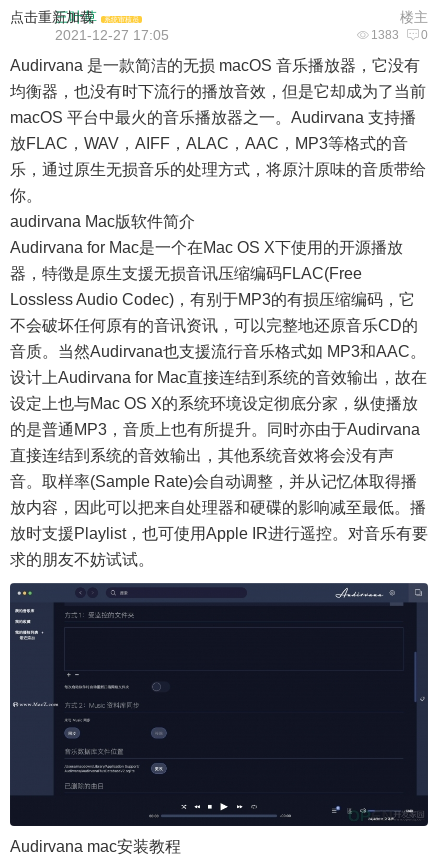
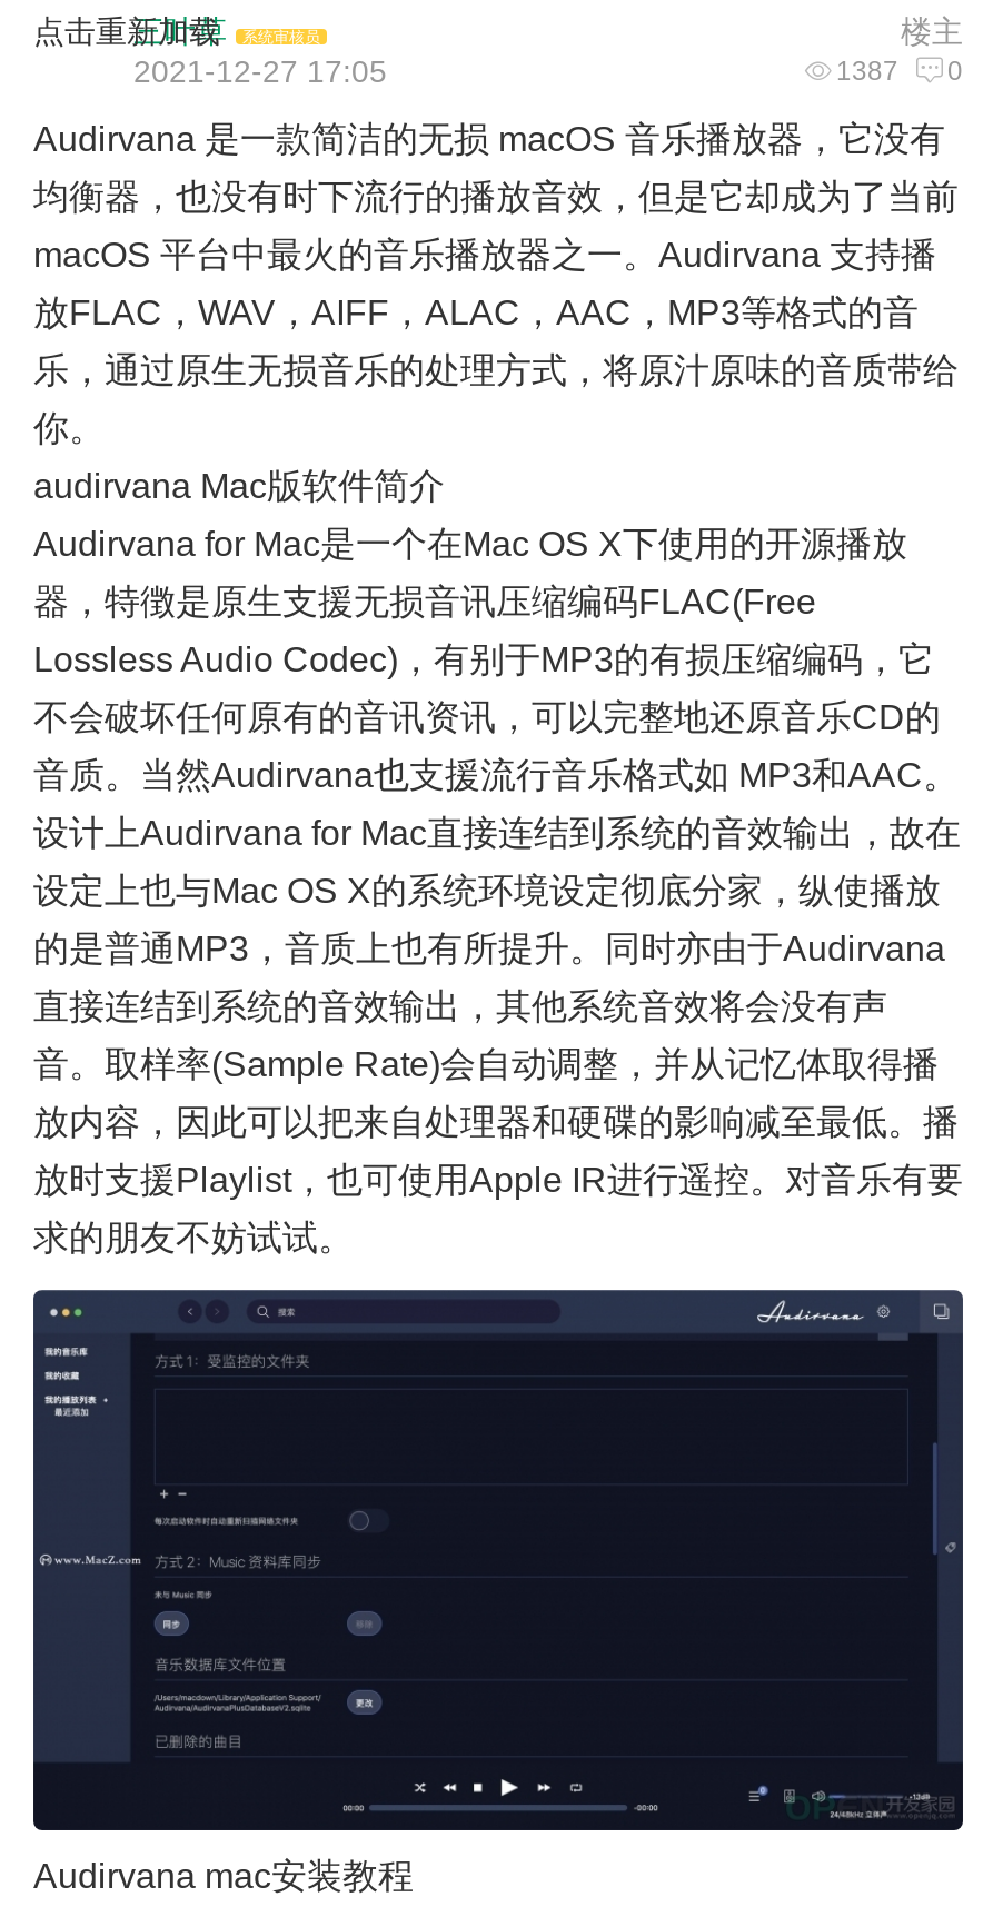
- 1383 0
+ 1387 0
